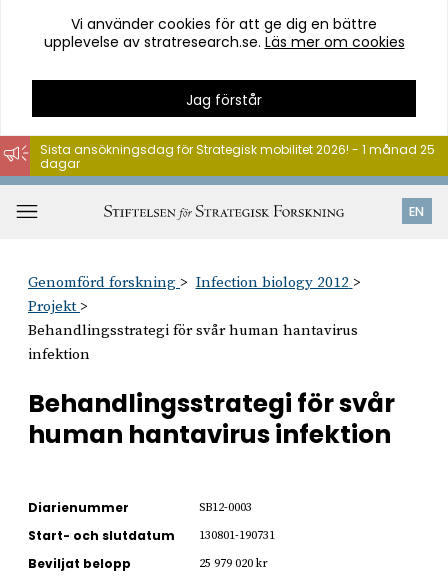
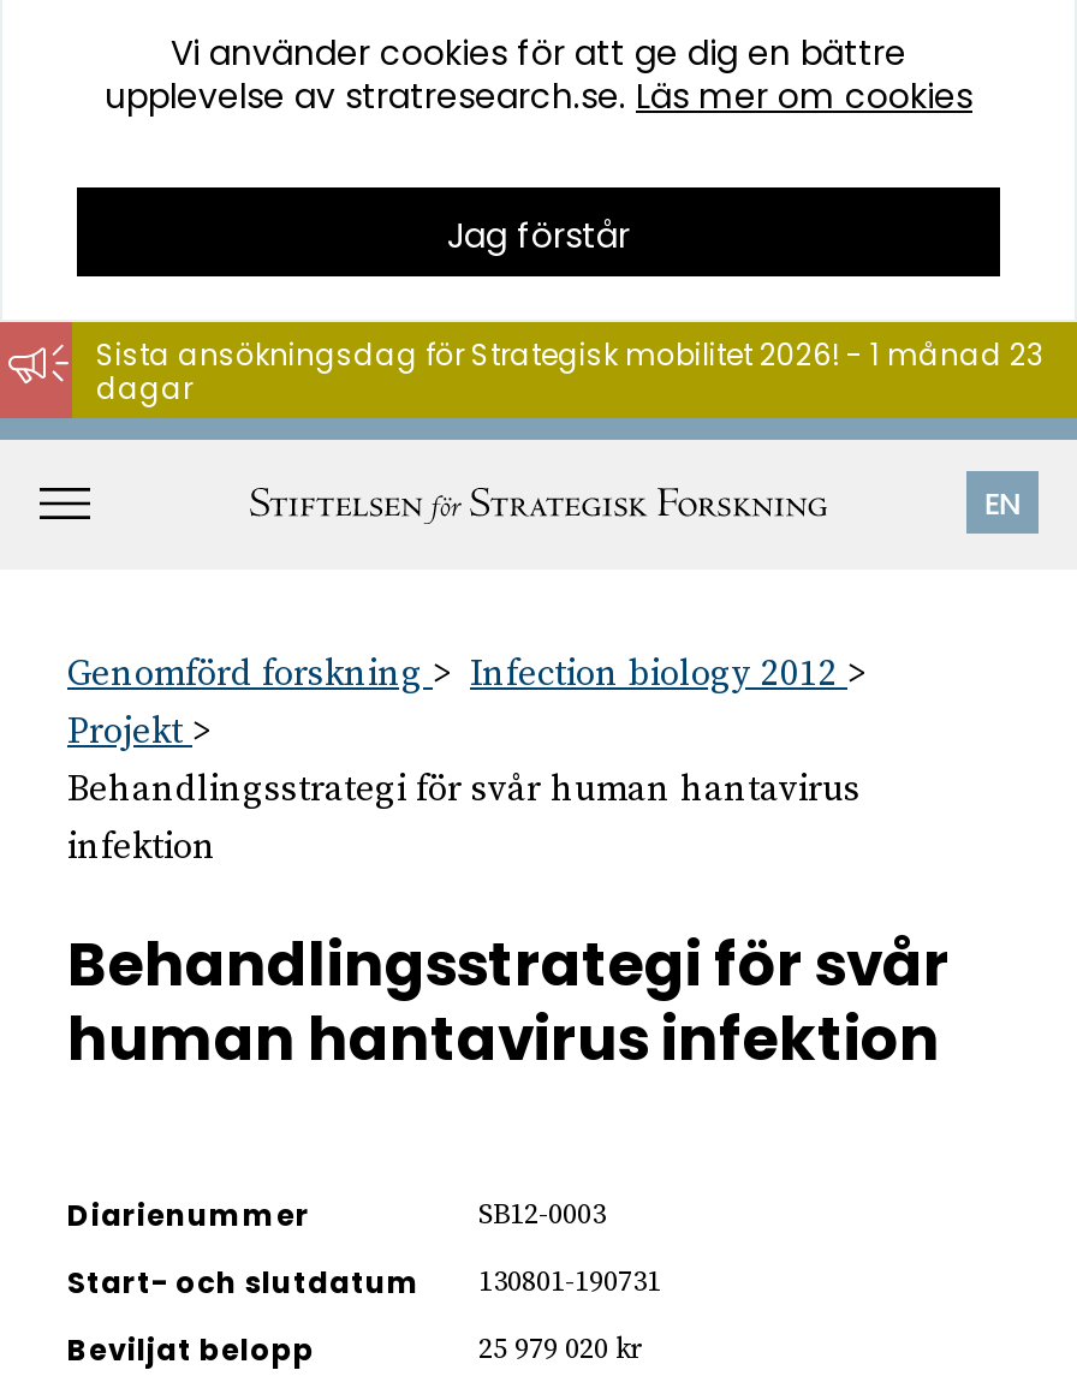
- Sista ansökningsdag för Strategisk mobilitet 2026! - 1 månad 25
+ Sista ansökningsdag för Strategisk mobilitet 2026! - 1 månad 23
